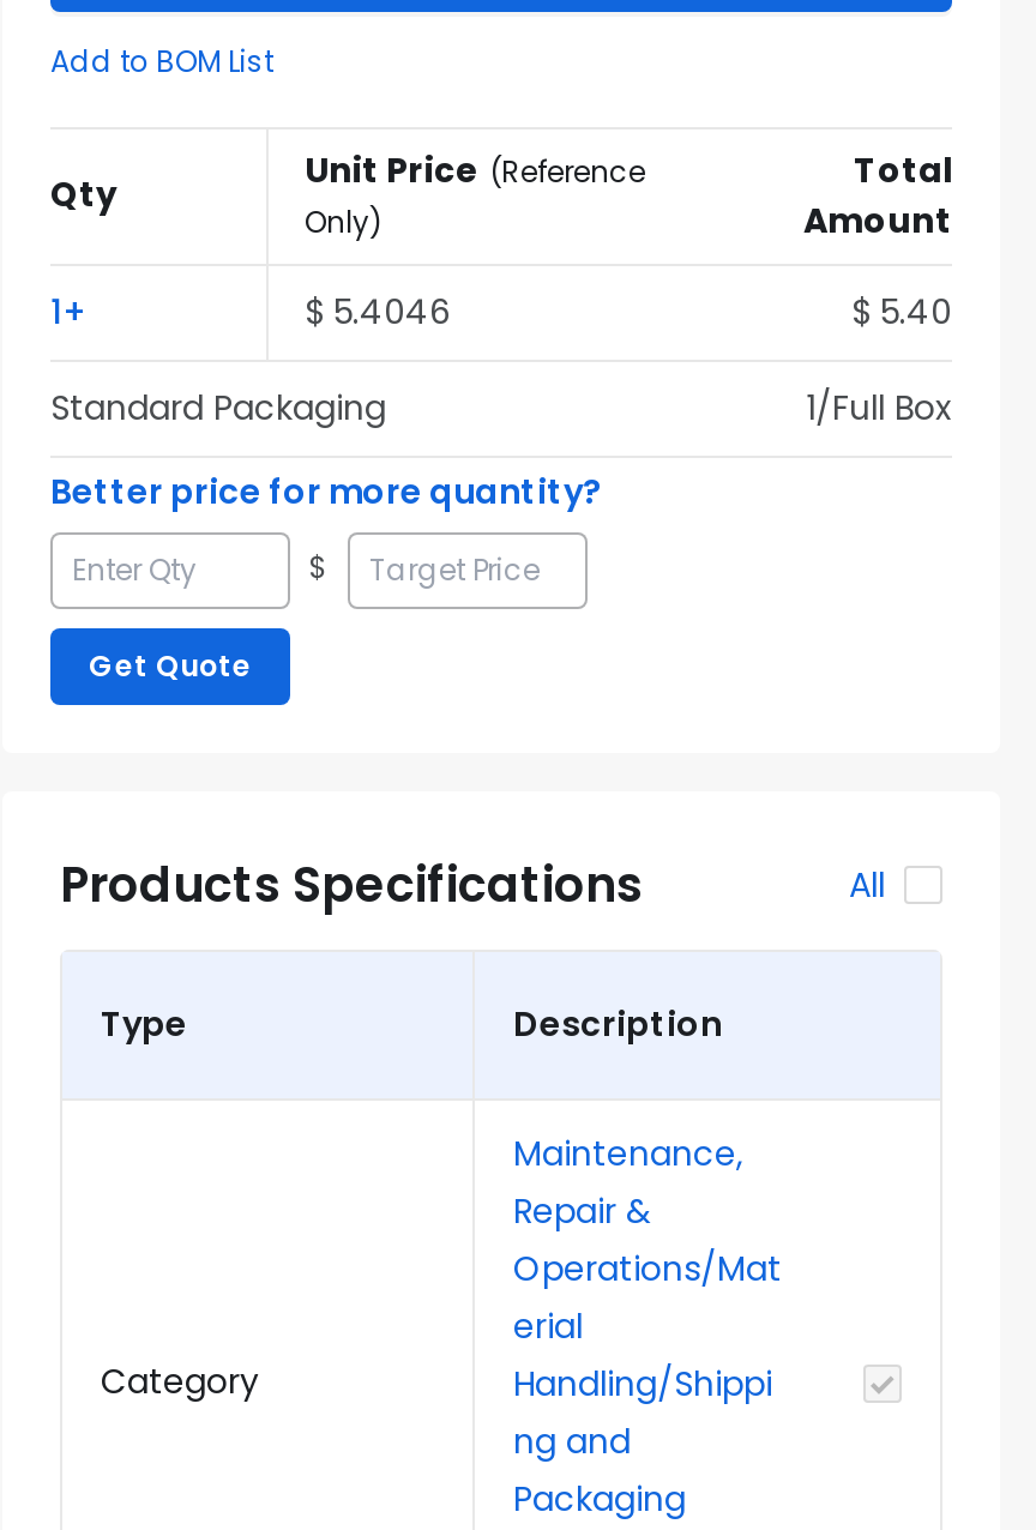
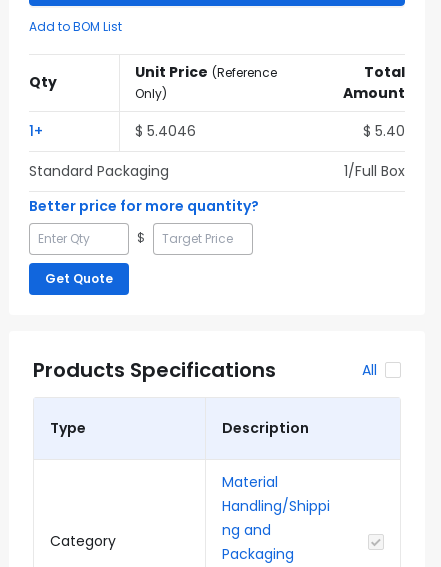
- Maintenance,
- Repair &
- Operations/Mat
- erial
+ Material
